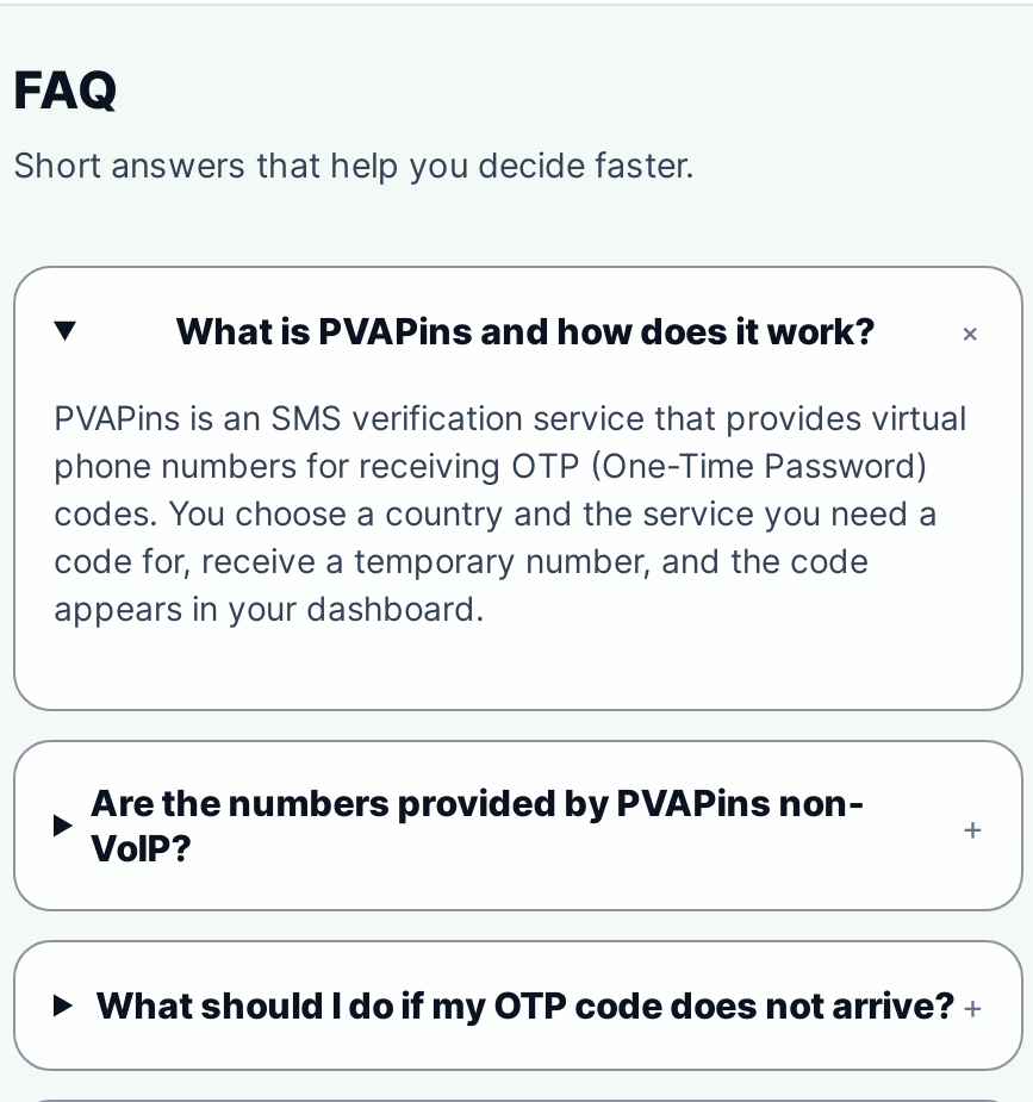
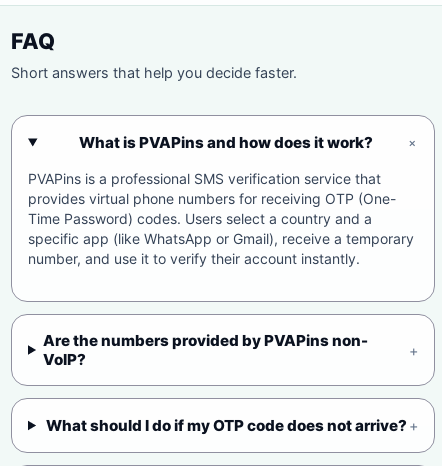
- PVAPins is an SMS verification service that provides virtual
- phone numbers for receiving OTP (One-Time Password)
- codes. You choose a country and the service you need a
- code for, receive a temporary number, and the code
- appears in your dashboard.
+ PVAPins is a professional SMS verification service that
+ provides virtual phone numbers for receiving OTP (One-
+ Time Password) codes. Users select a country and a
+ specific app (like WhatsApp or Gmail), receive a temporary
+ number, and use it to verify their account instantly.
